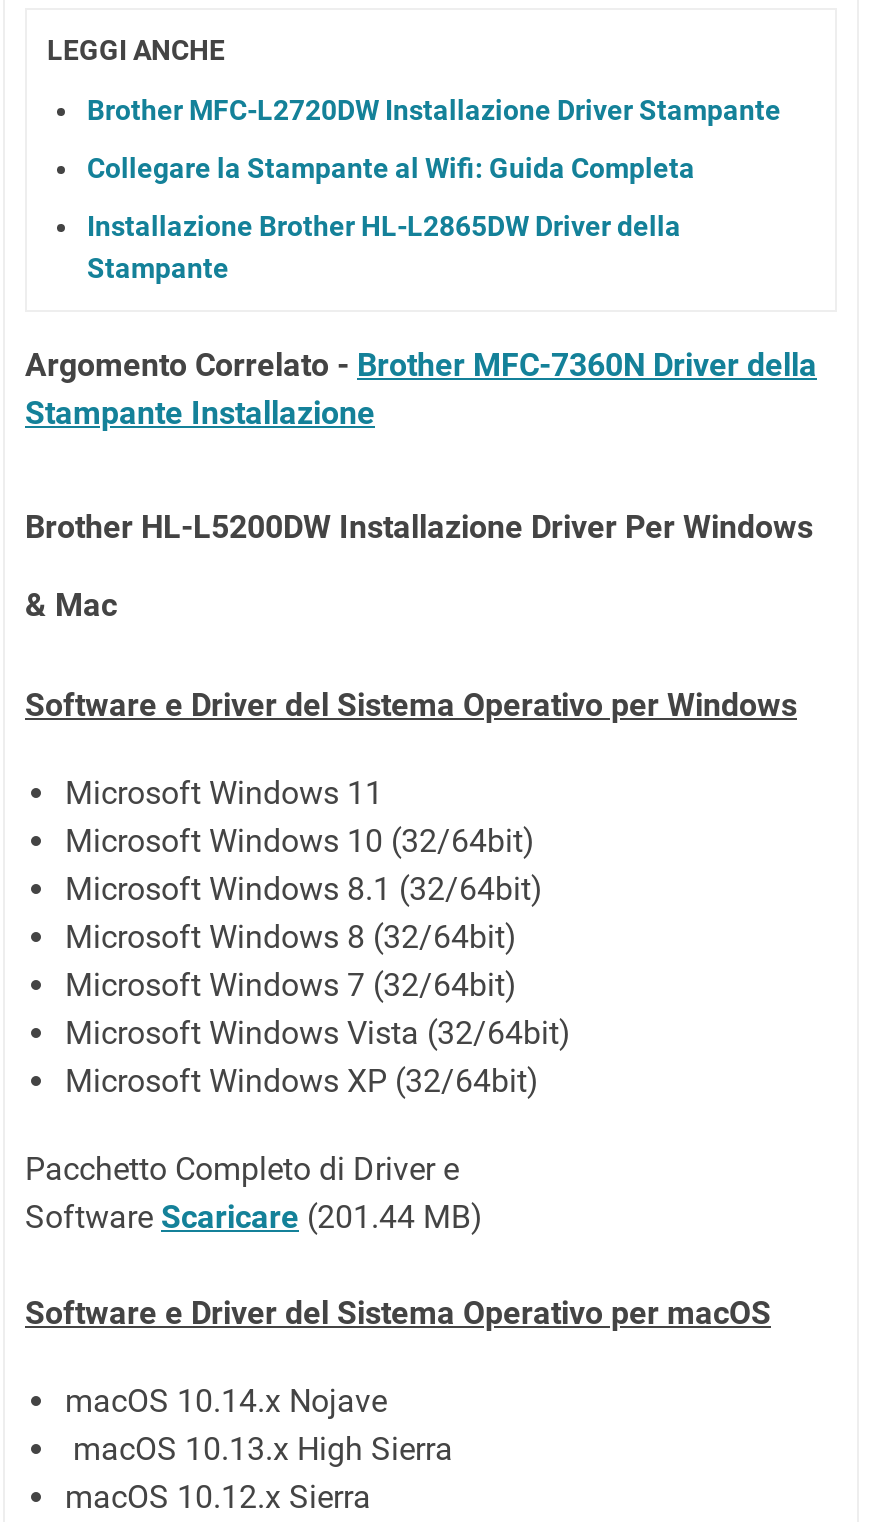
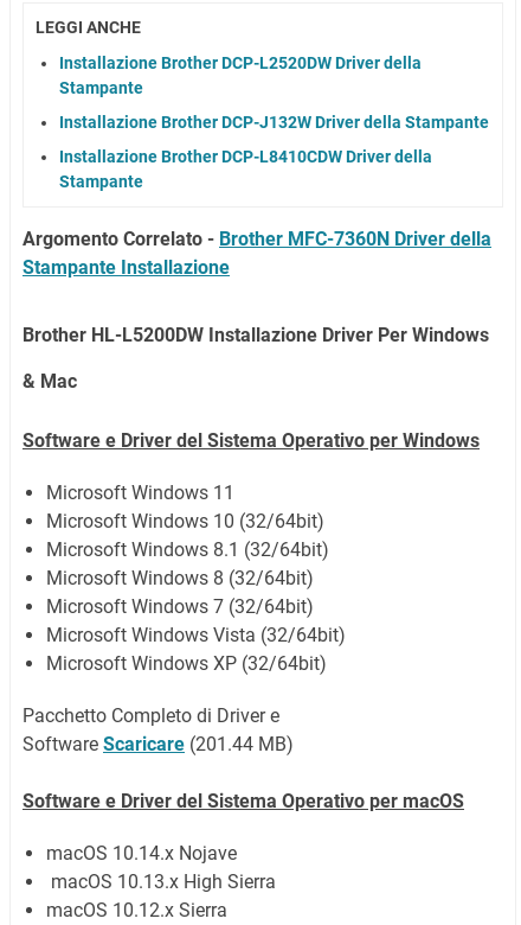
- Brother MFC-L2720DW Installazione Driver Stampante
+ Installazione Brother DCP-L2520DW Driver della
+ Stampante

- Collegare la Stampante al Wifi: Guida Completa
+ Installazione Brother DCP-J132W Driver della Stampante

- Installazione Brother HL-L2865DW Driver della
+ Installazione Brother DCP-L8410CDW Driver della
